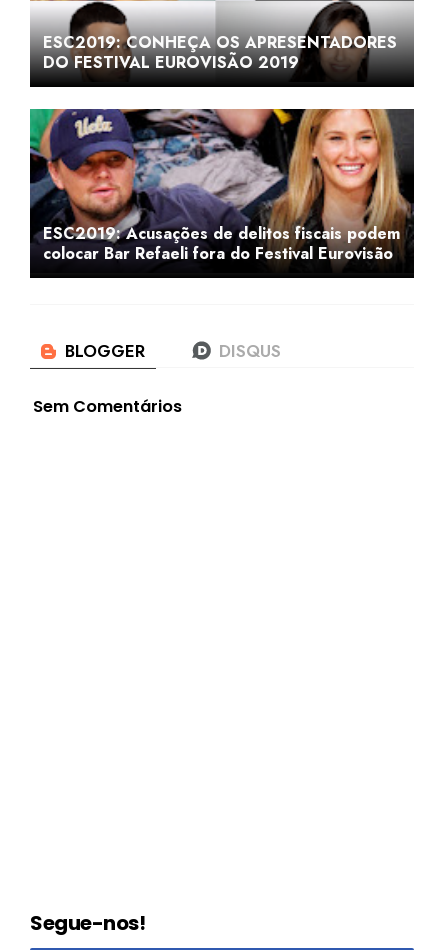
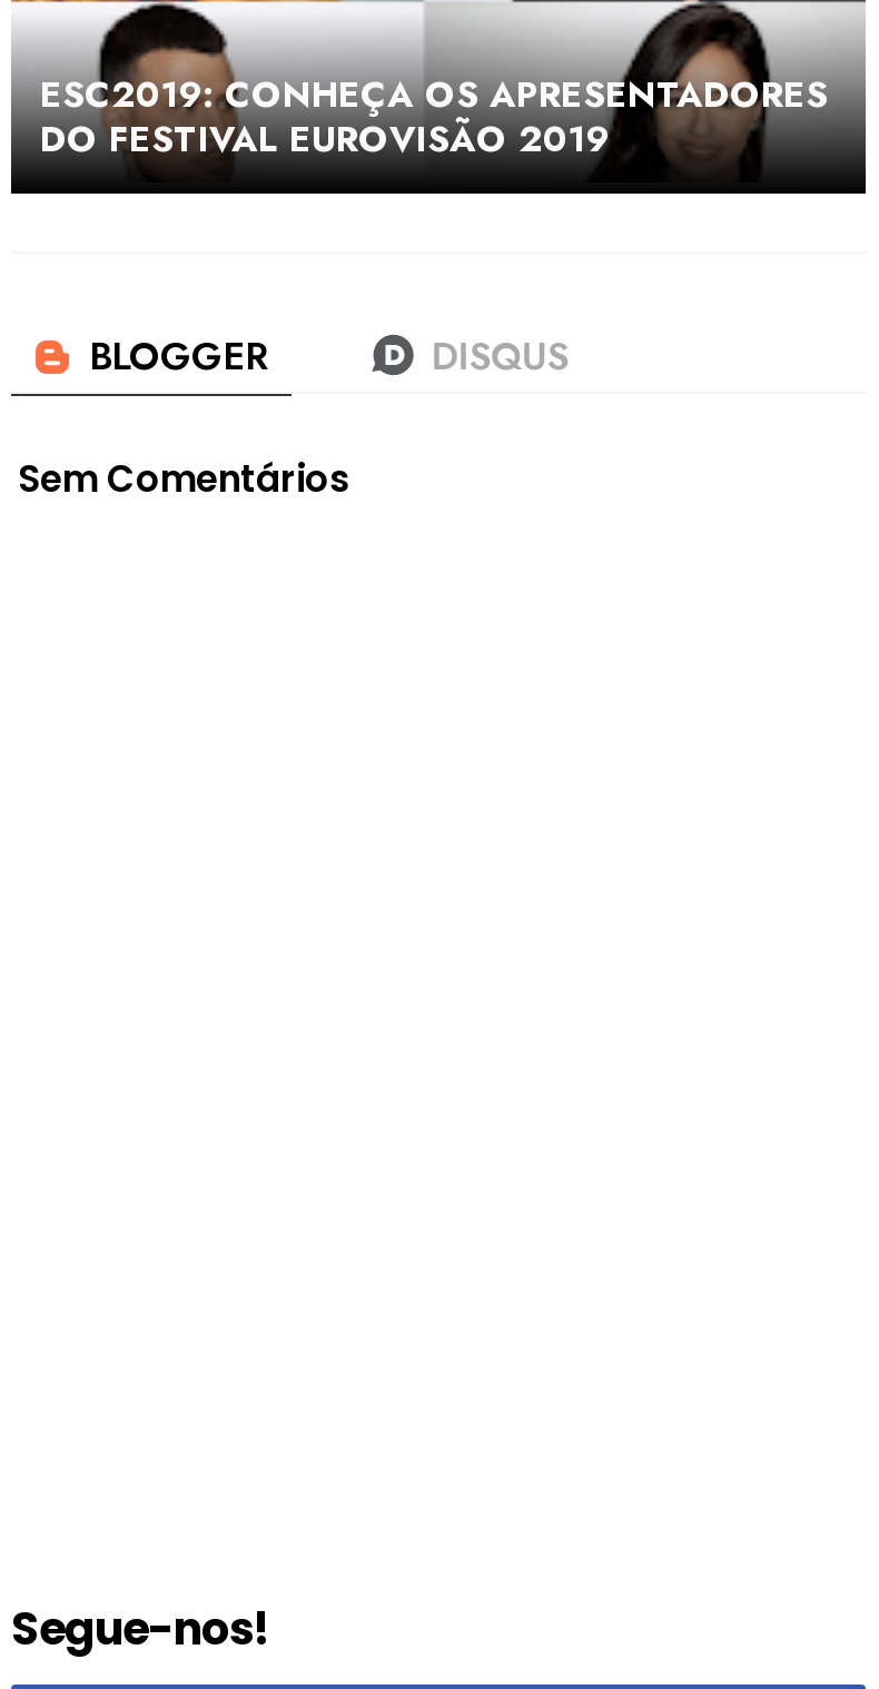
- [image]
- ESC2019: Acusações de delitos fiscais podem
- colocar Bar Refaeli fora do Festival Eurovisão
